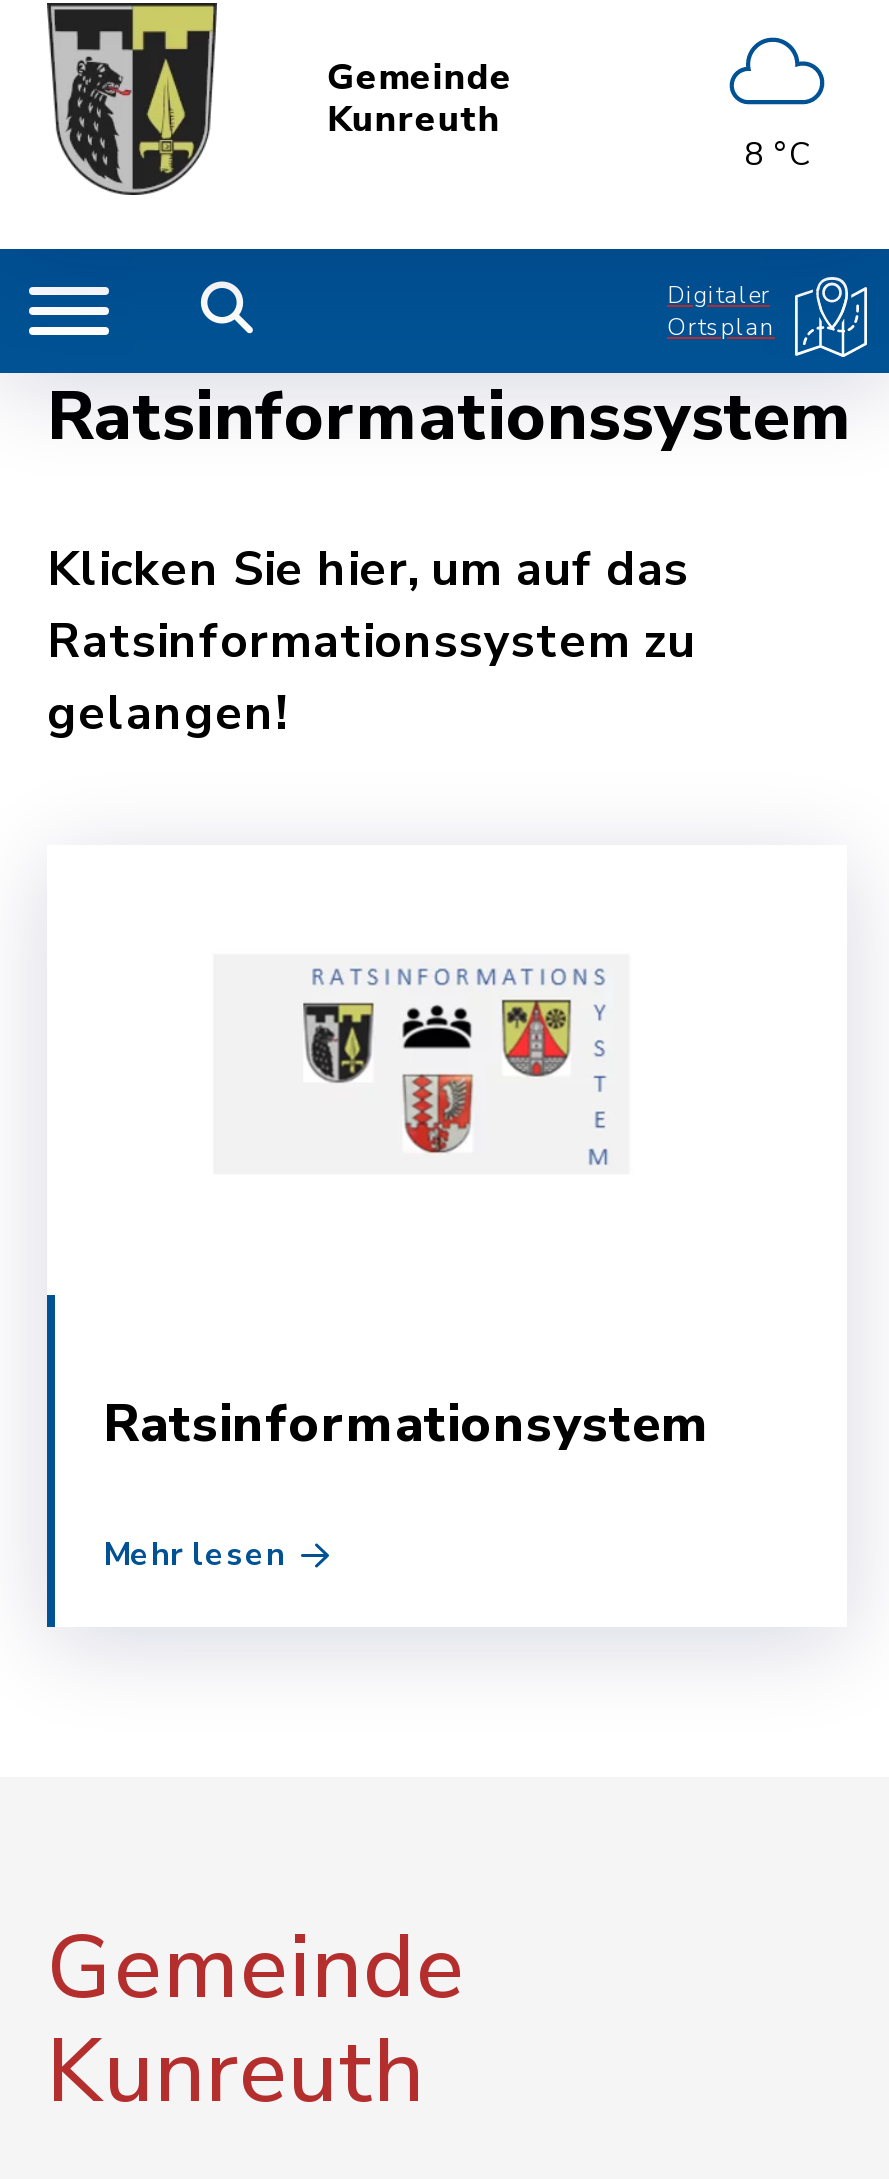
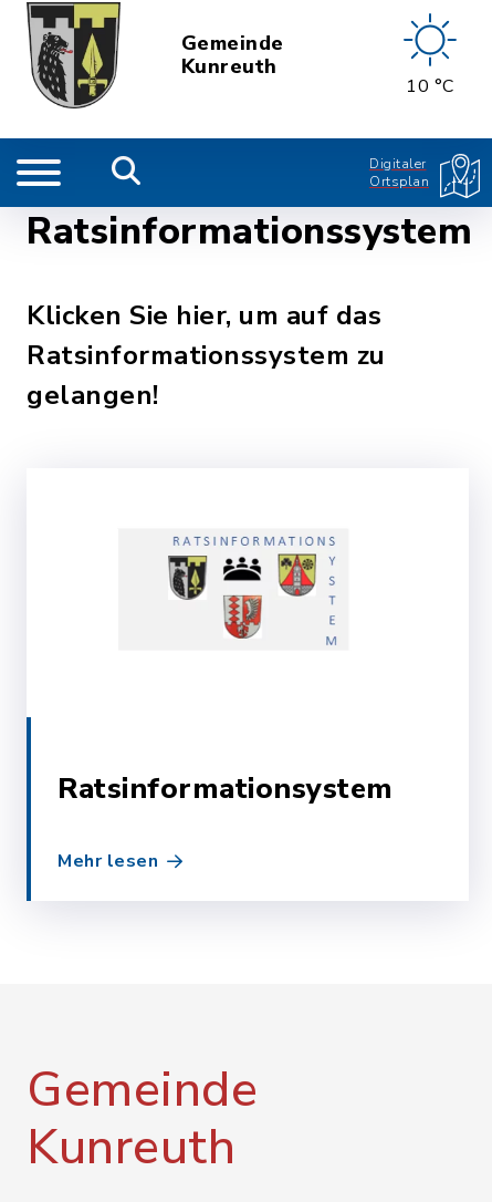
- [image]
- 8 °C
+ [image]
+ 10 °C
